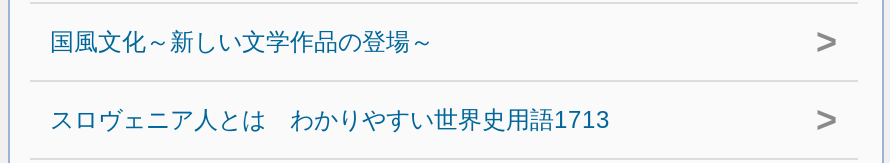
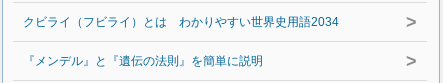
- 国風文化～新しい文学作品の登場～
+ クビライ（フビライ）とは わかりやすい世界史用語2034

- スロヴェニア人とは わかりやすい世界史用語1713
+ 『メンデル』と『遺伝の法則』を簡単に説明
